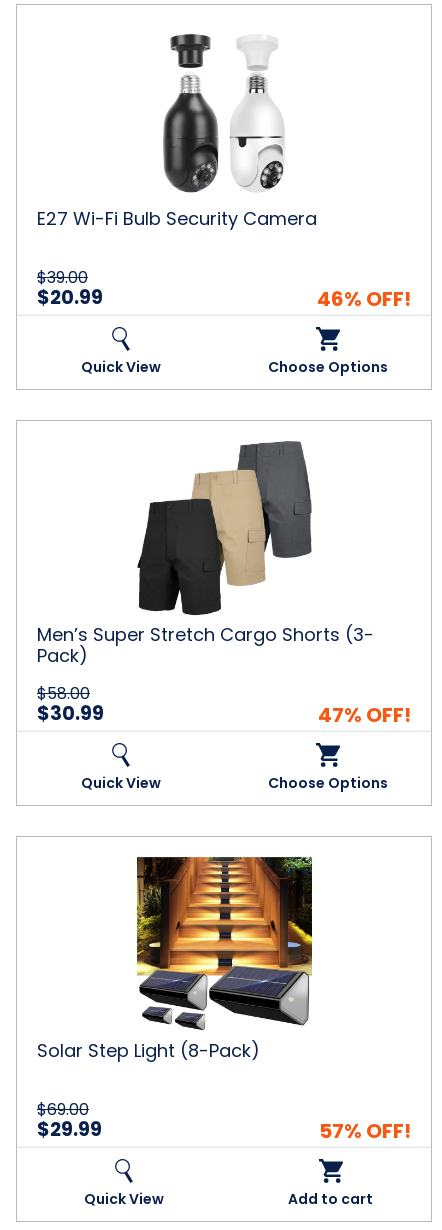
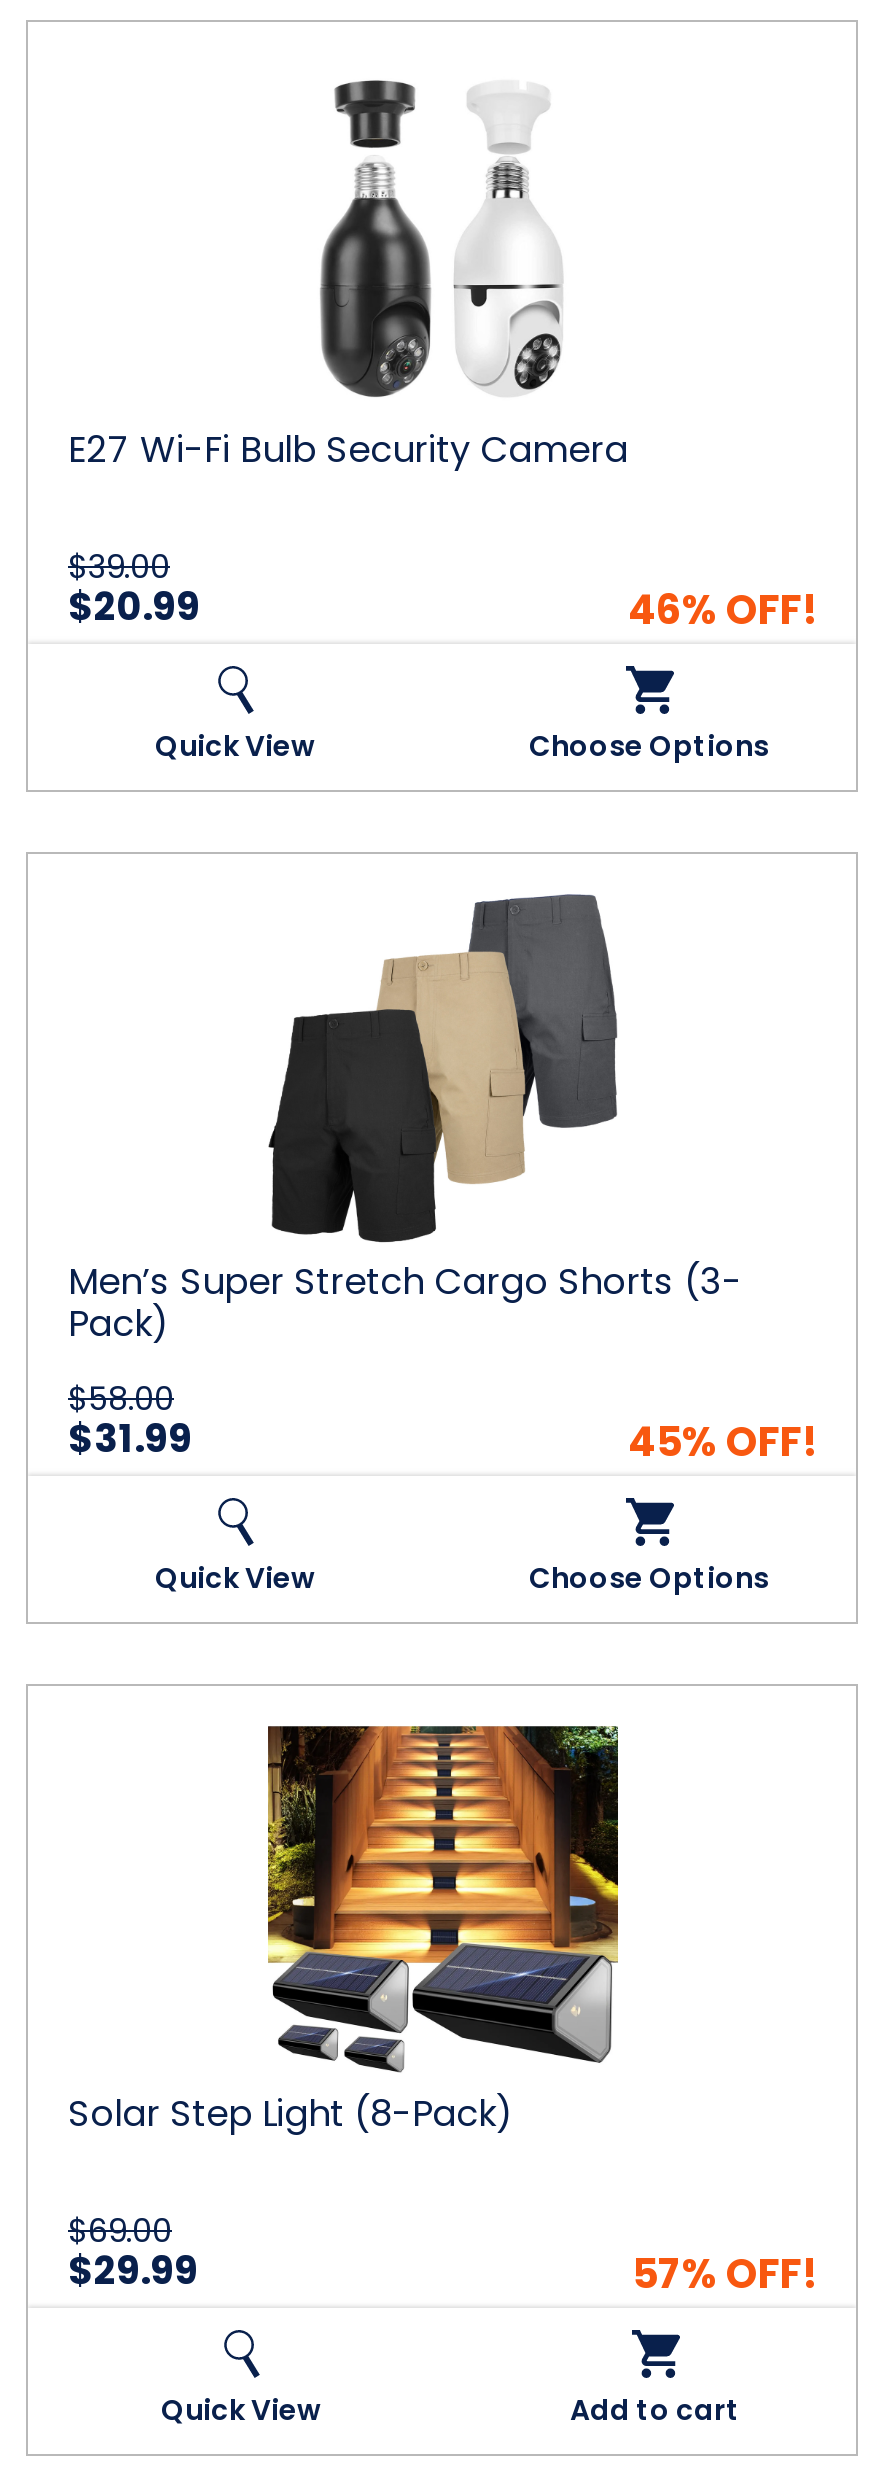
- $30.99
+ $31.99

- 47% OFF!
+ 45% OFF!
